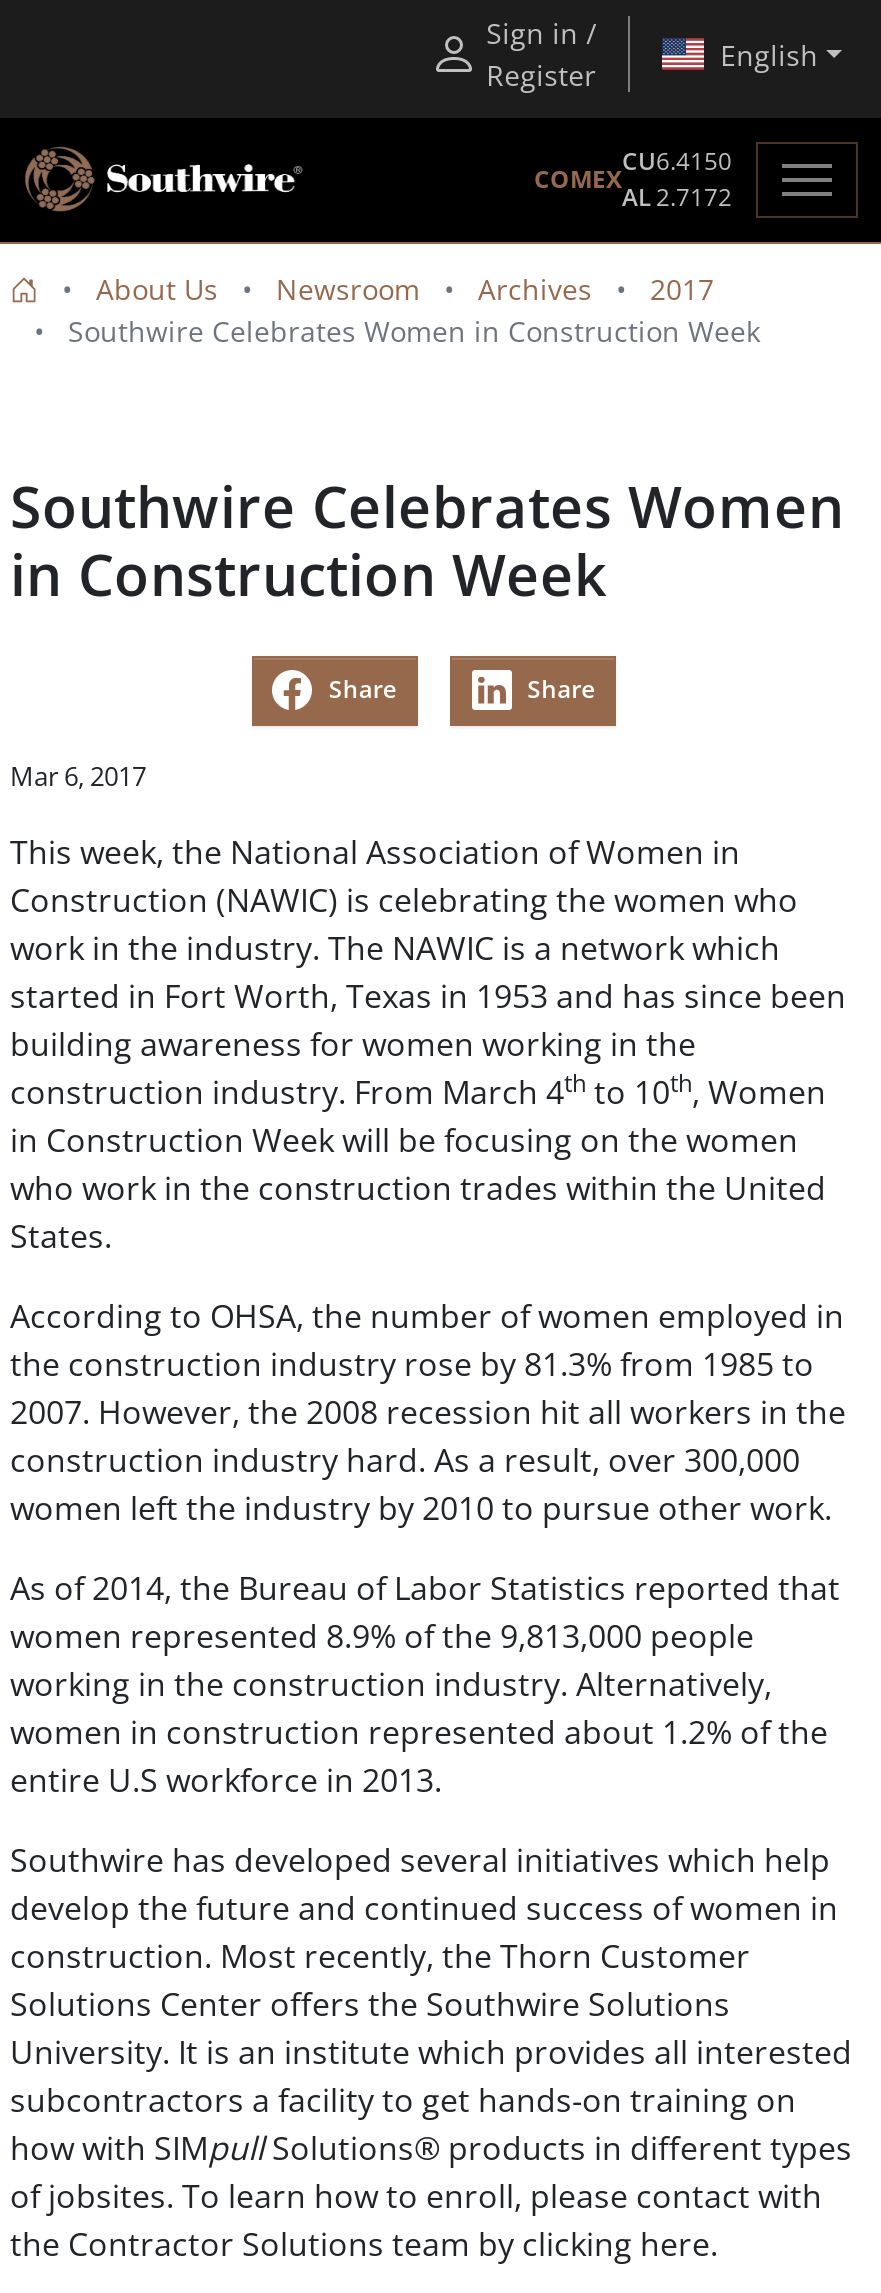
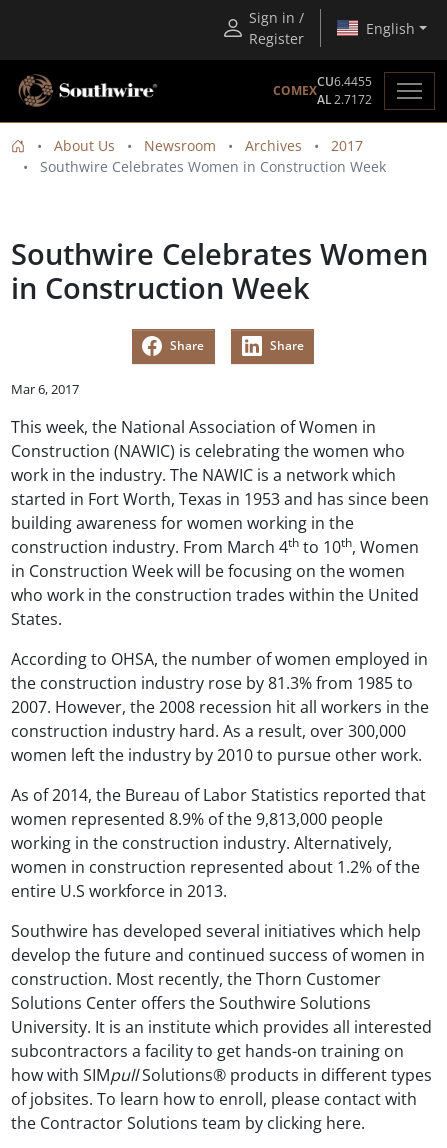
- CU6.4150
+ CU6.4455
